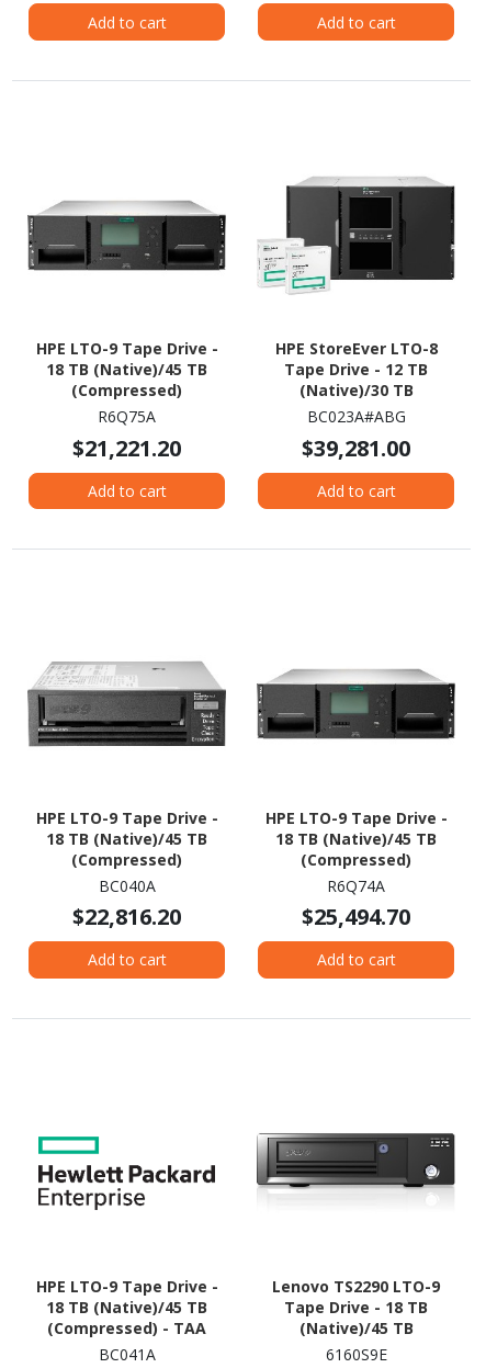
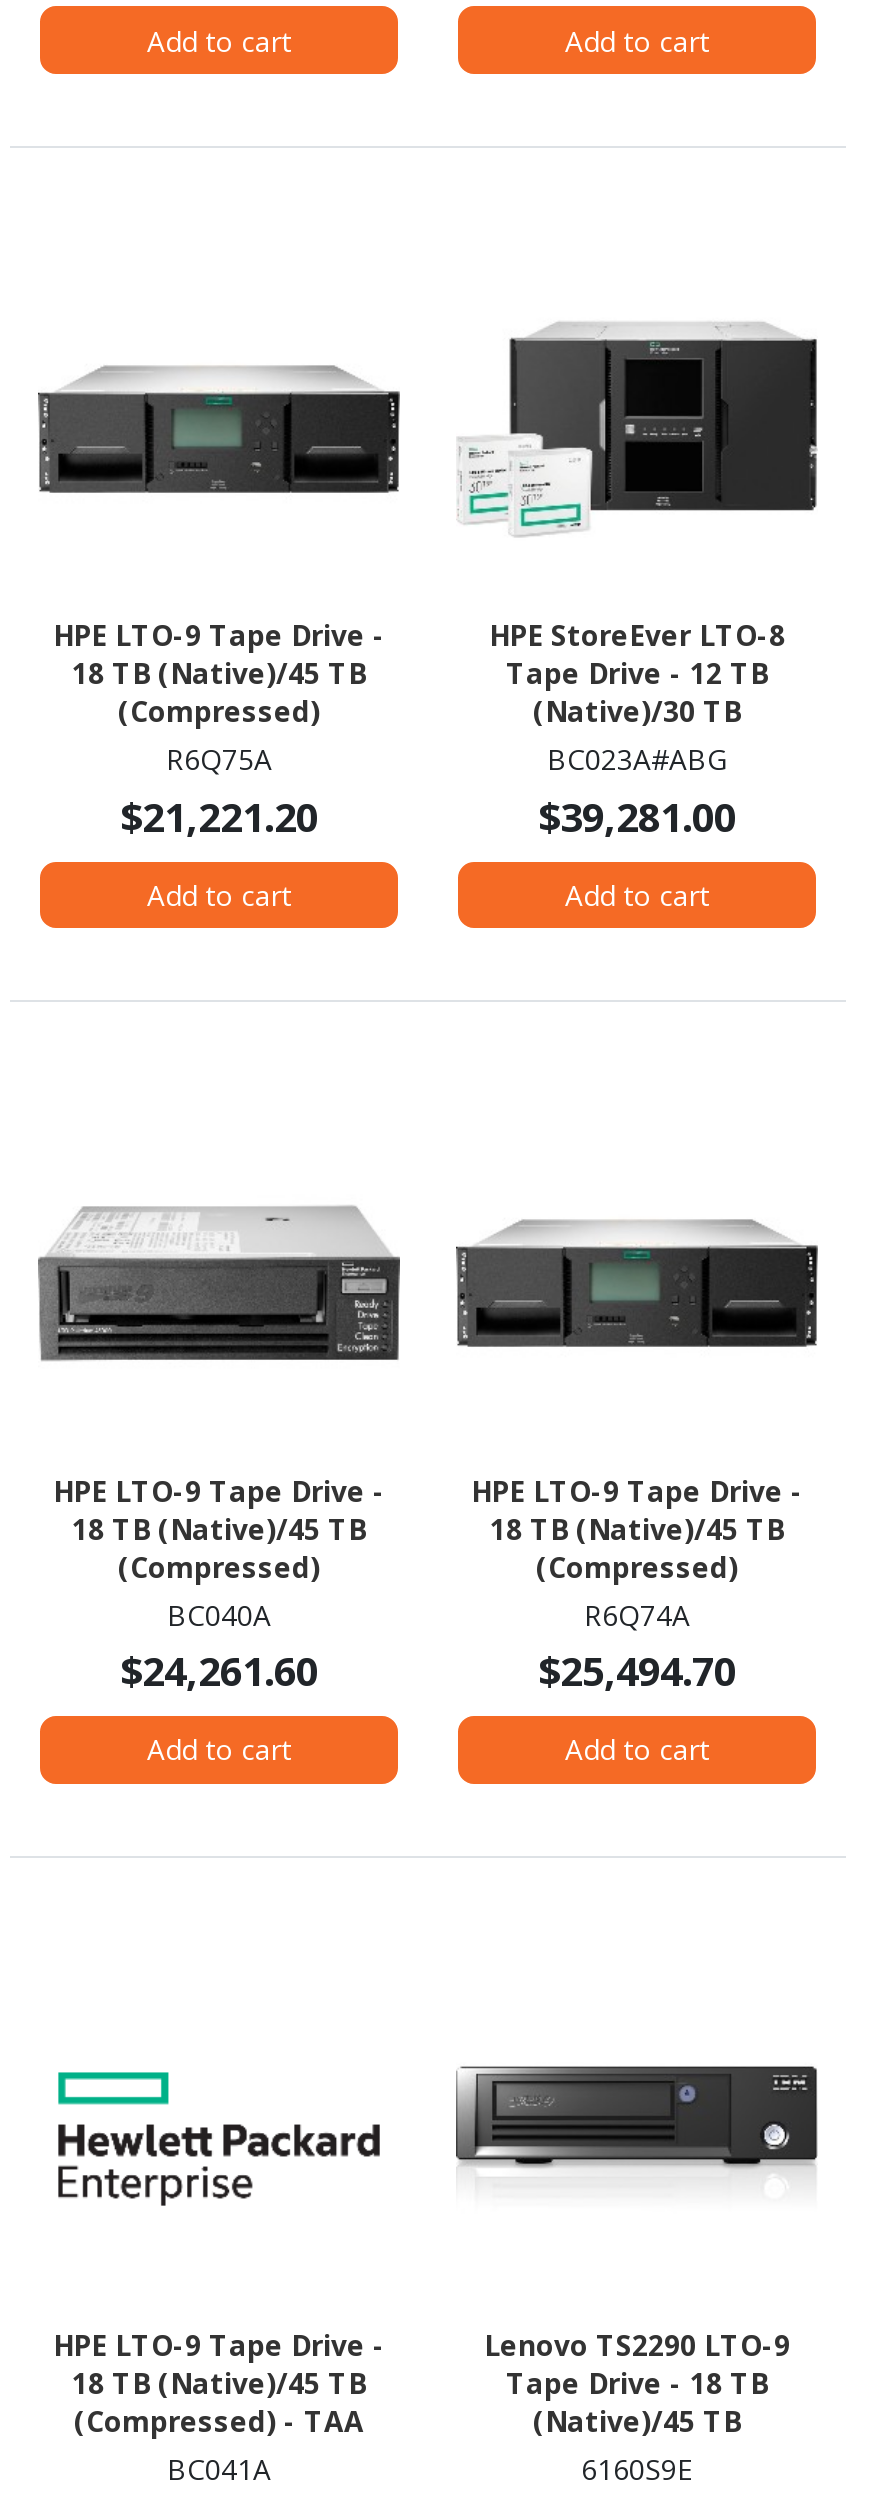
- $22,816.20
+ $24,261.60
